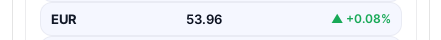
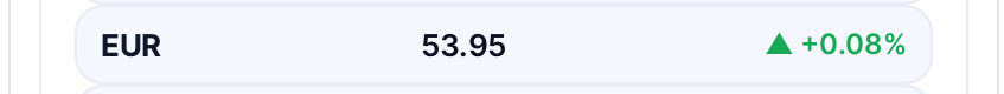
- 53.96
+ 53.95
